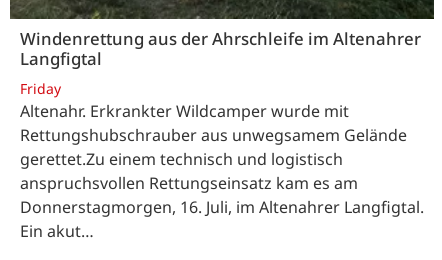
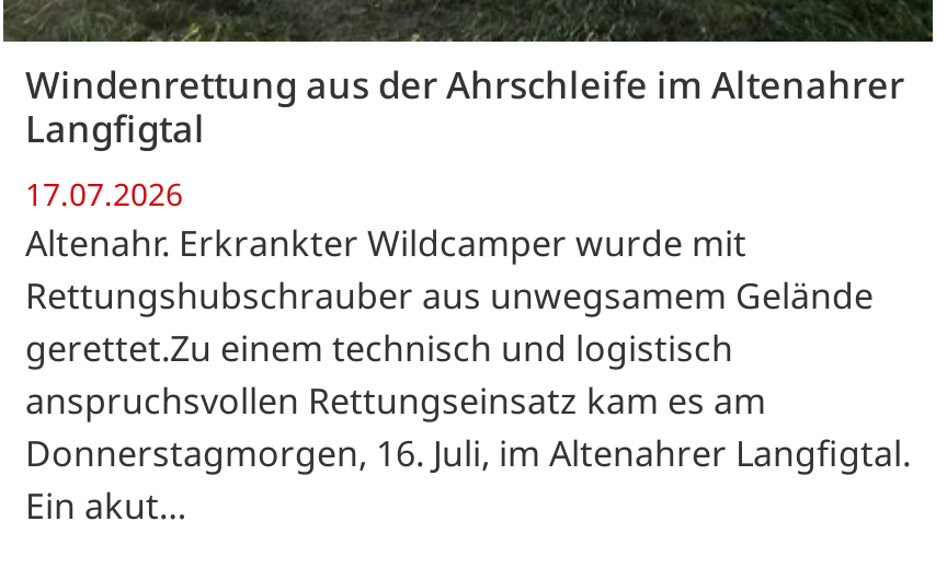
- Friday
+ 17.07.2026
